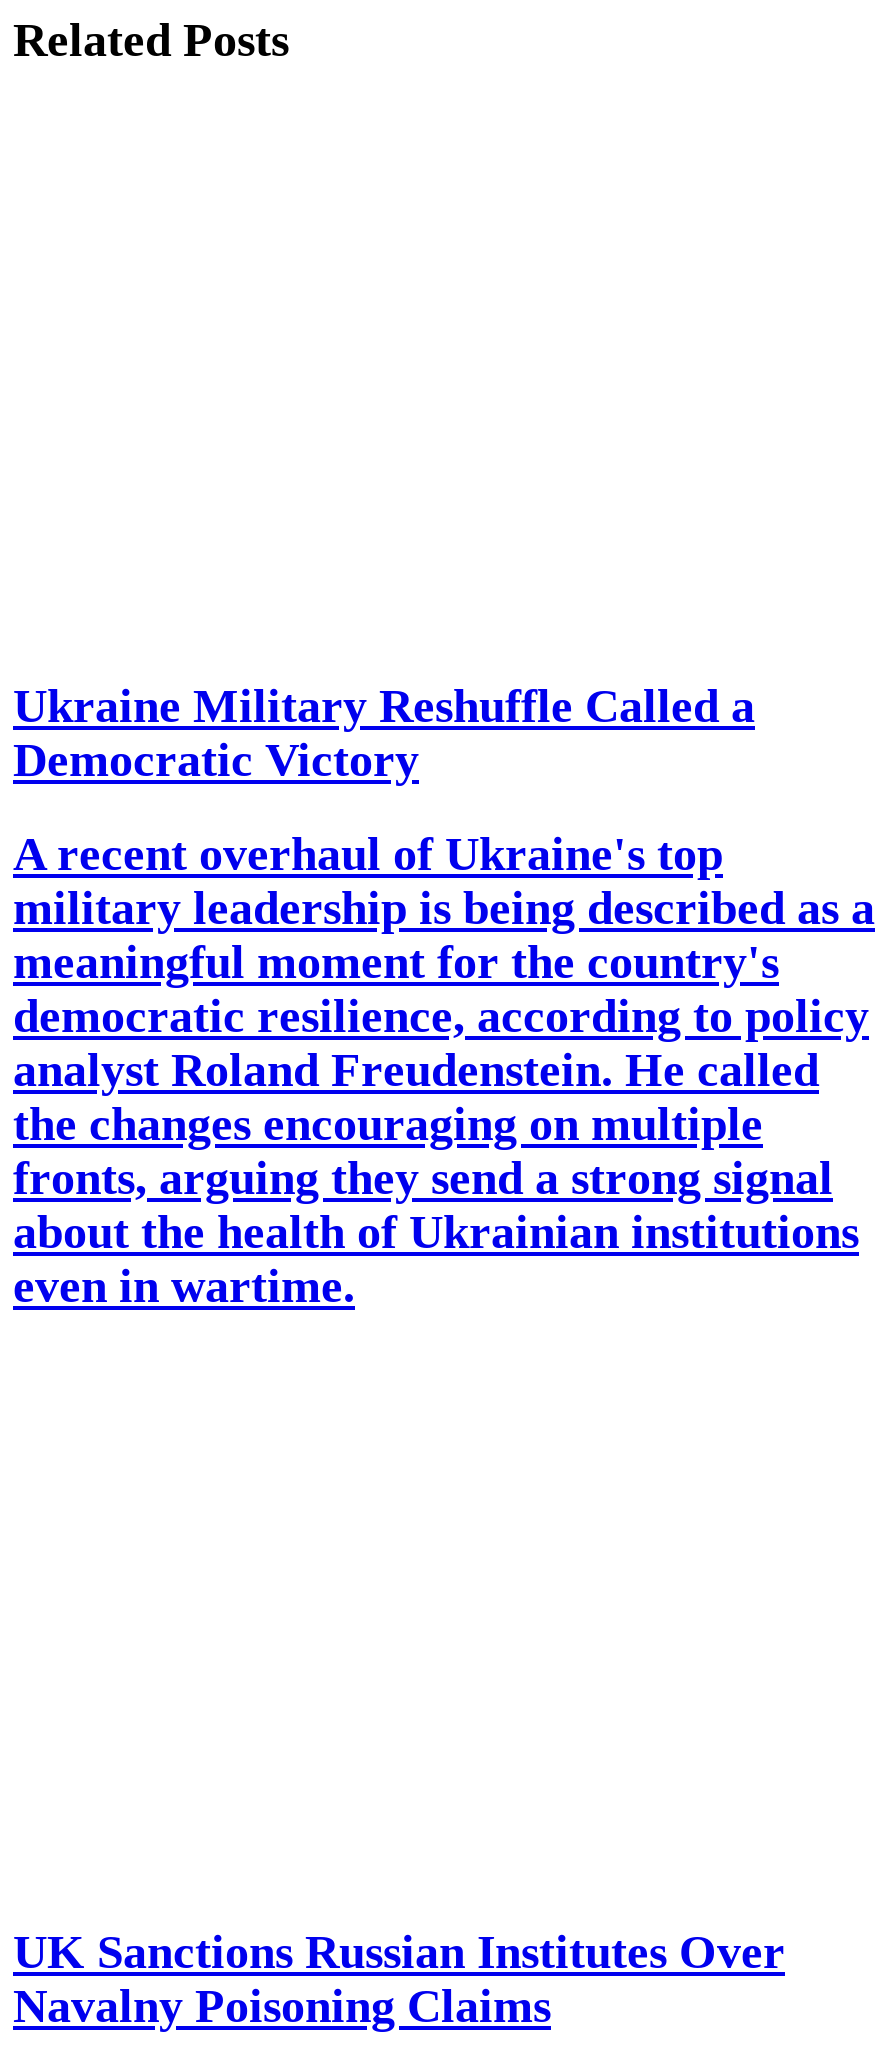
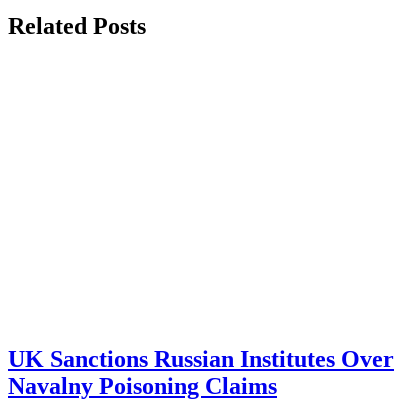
- Ukraine Military Reshuffle Called a
- Democratic Victory
- A recent overhaul of Ukraine's top
- military leadership is being described as a
- meaningful moment for the country's
- democratic resilience, according to policy
- analyst Roland Freudenstein. He called
- the changes encouraging on multiple
- fronts, arguing they send a strong signal
- about the health of Ukrainian institutions
- even in wartime.
